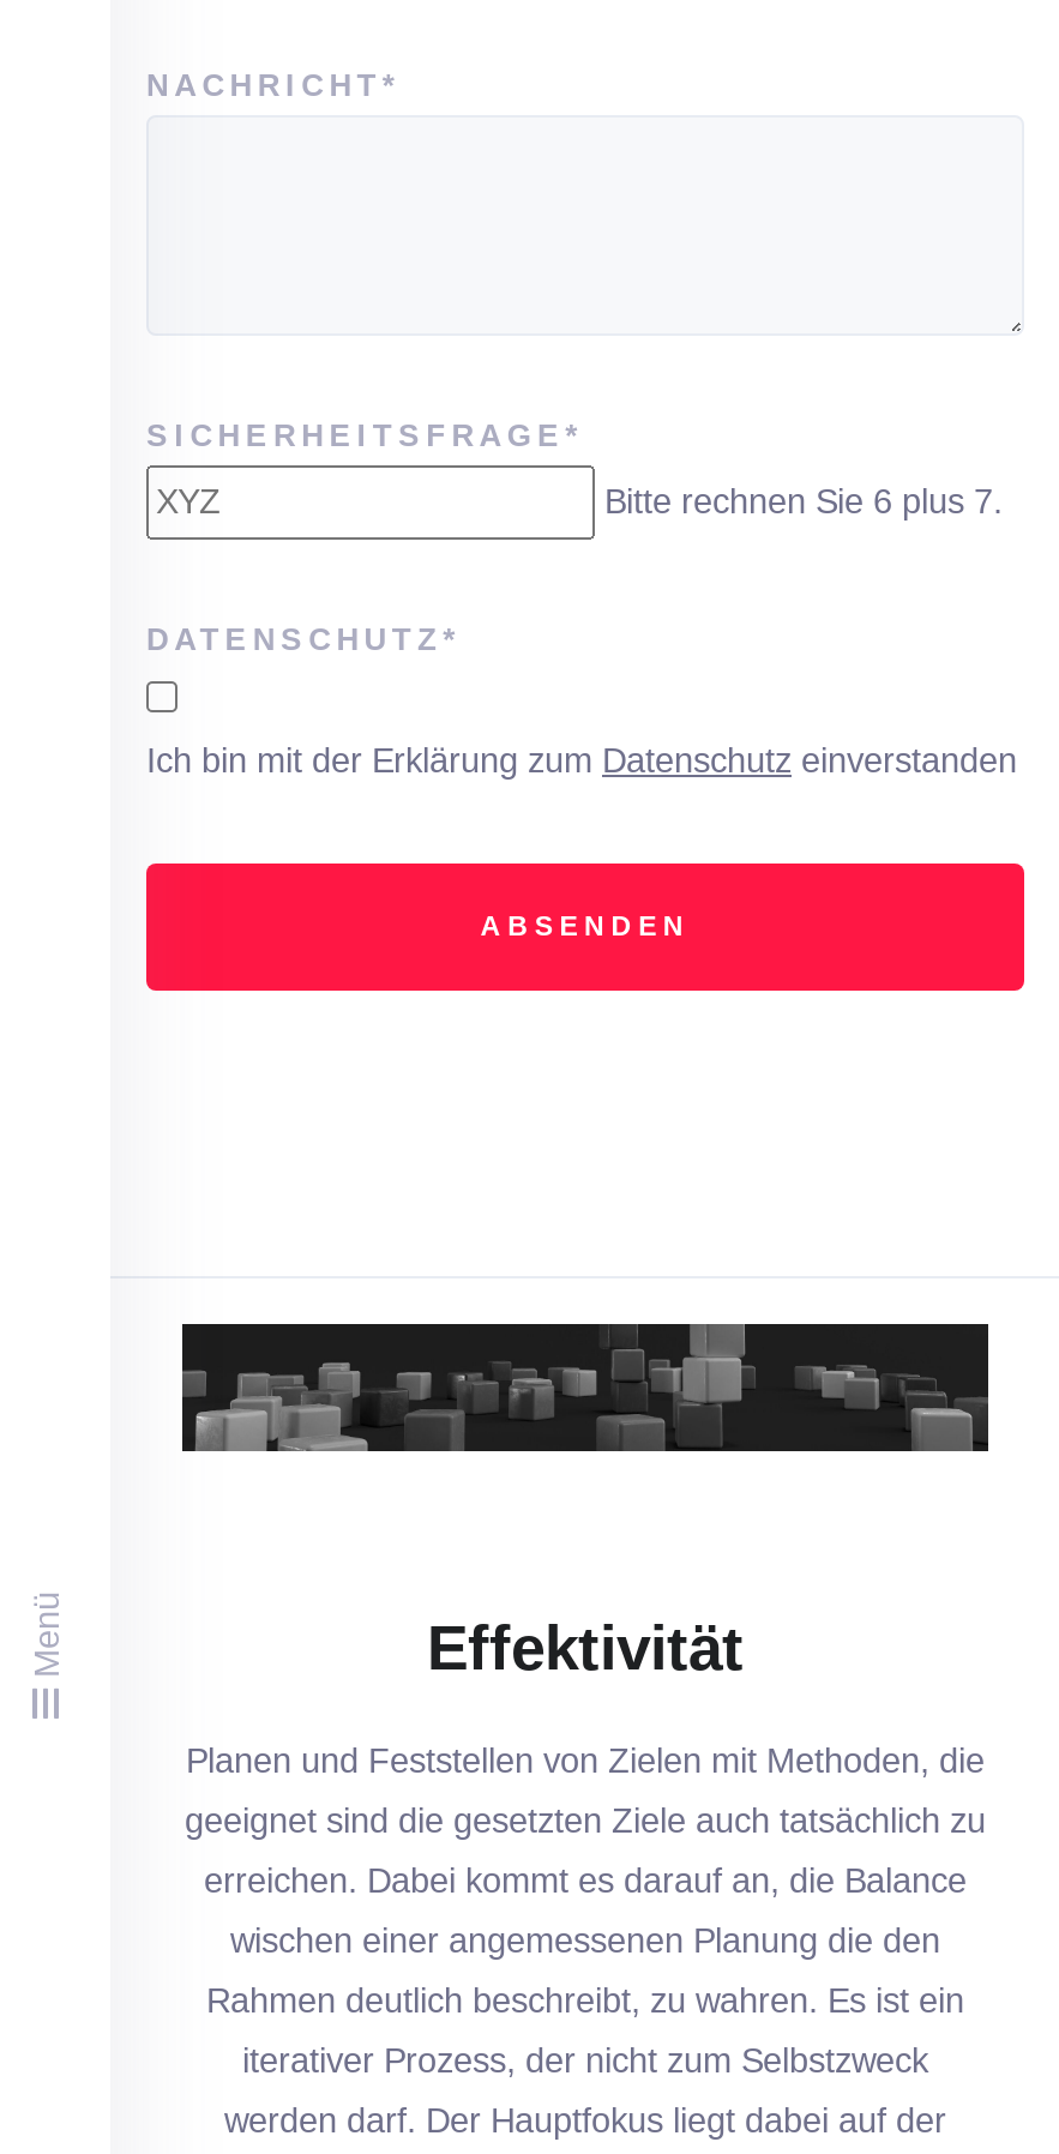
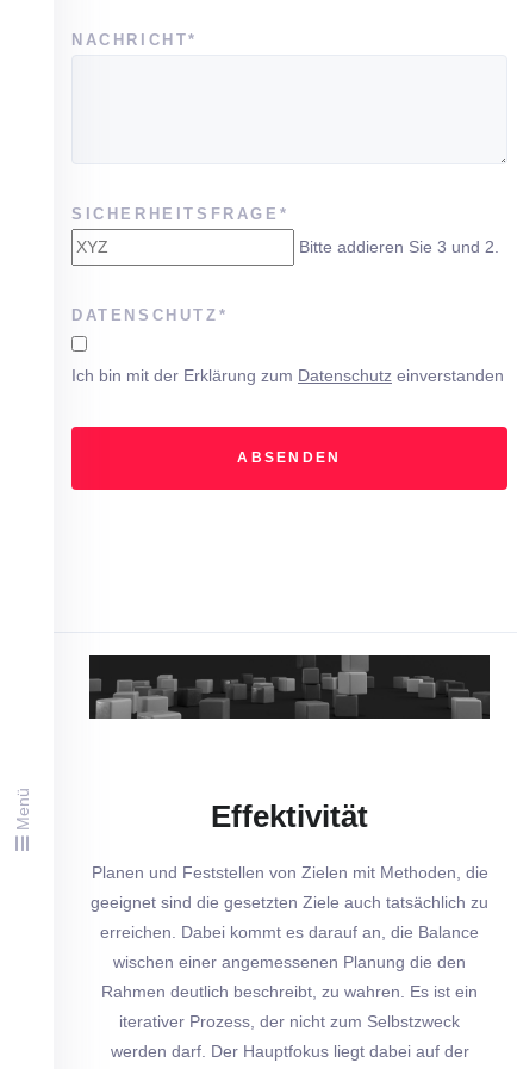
- Bitte rechnen Sie 6 plus 7.
+ Bitte addieren Sie 3 und 2.
